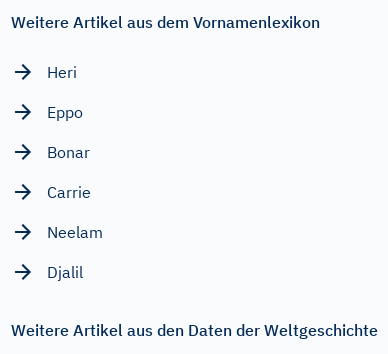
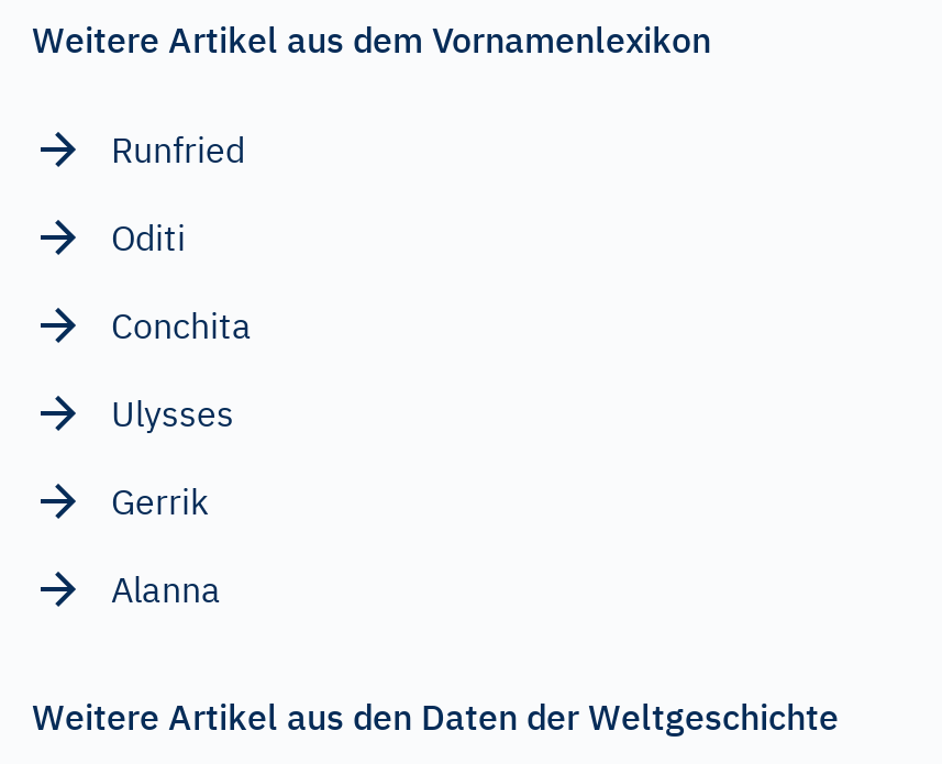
- Heri
+ Runfried

- Eppo
+ Oditi

- Bonar
+ Conchita

- Carrie
+ Ulysses

- Neelam
+ Gerrik

- Djalil
+ Alanna
